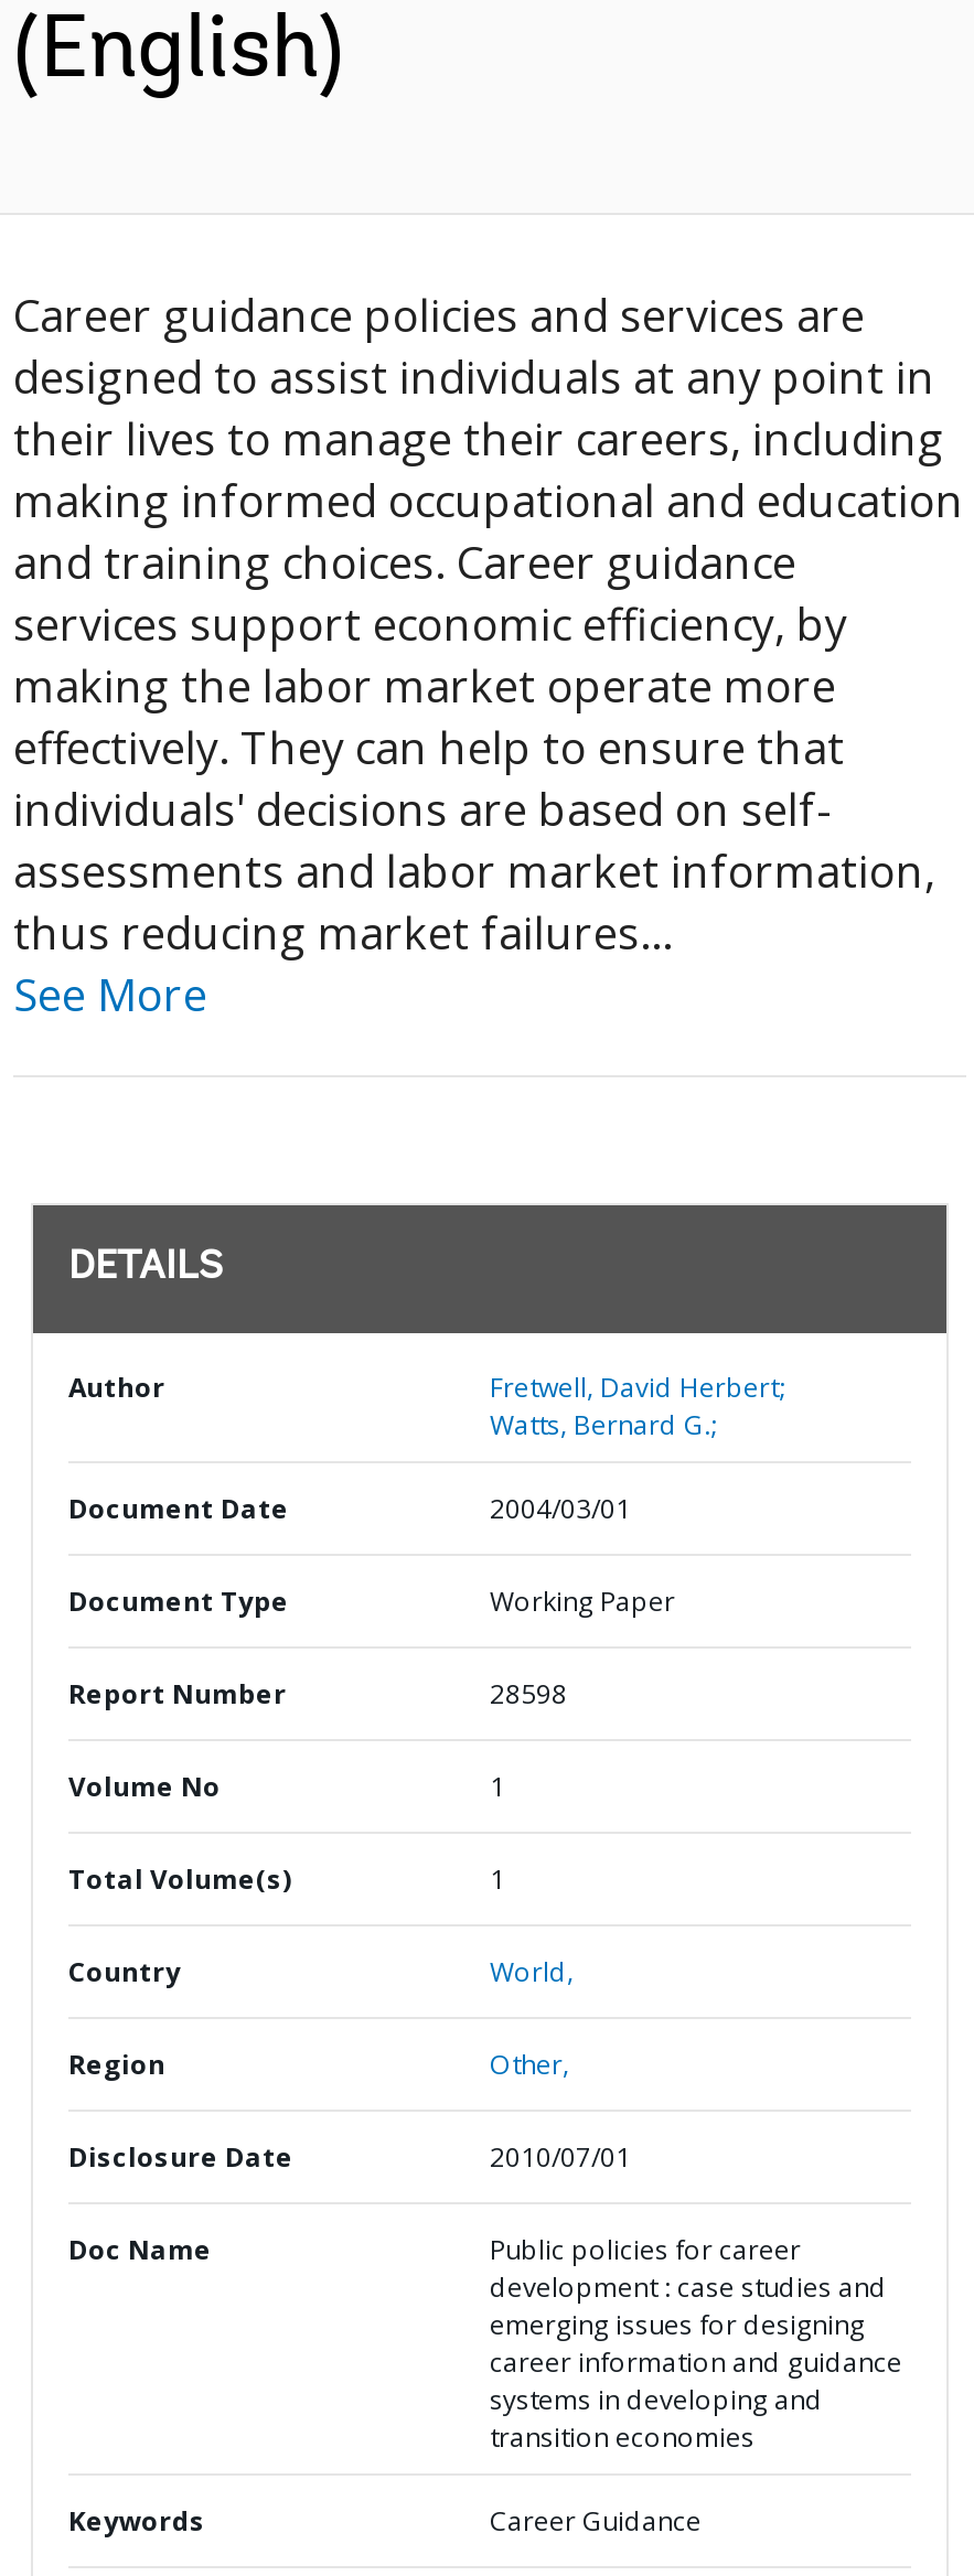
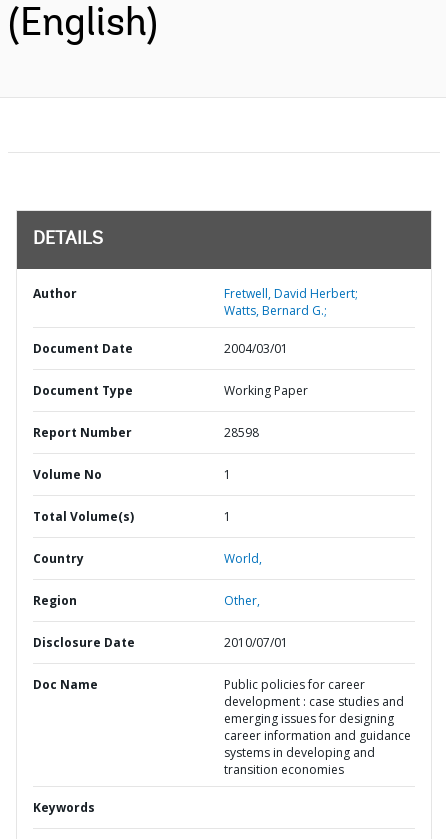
- Career guidance policies and services are
- designed to assist individuals at any point in
- their lives to manage their careers, including
- making informed occupational and education
- and training choices. Career guidance
- services support economic efficiency, by
- making the labor market operate more
- effectively. They can help to ensure that
- individuals' decisions are based on self-
- assessments and labor market information,
- thus reducing market failures...
- See More

- Career Guidance
